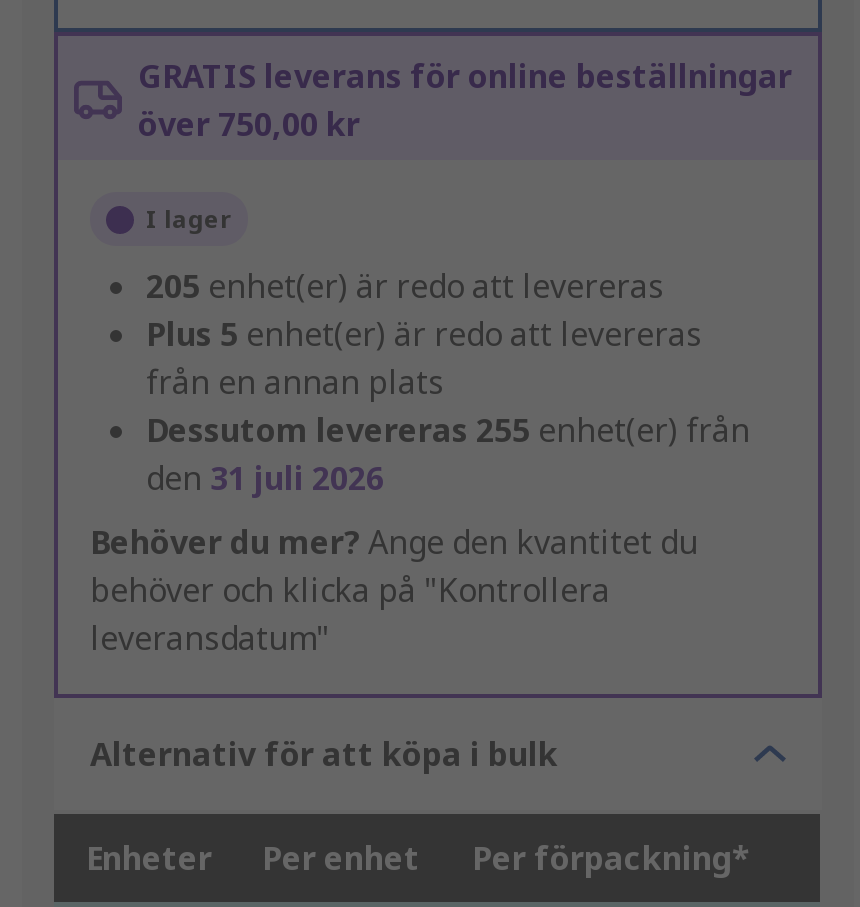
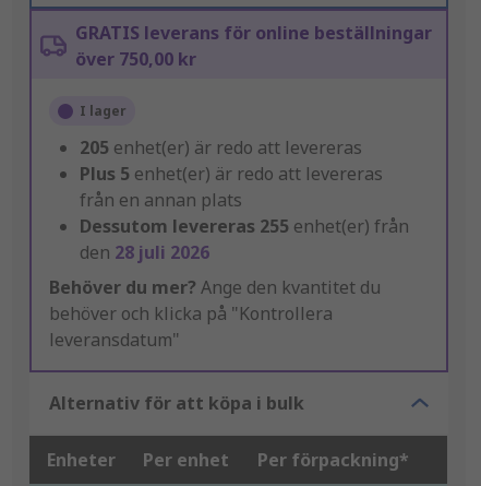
- den 31 juli 2026
+ den 28 juli 2026
